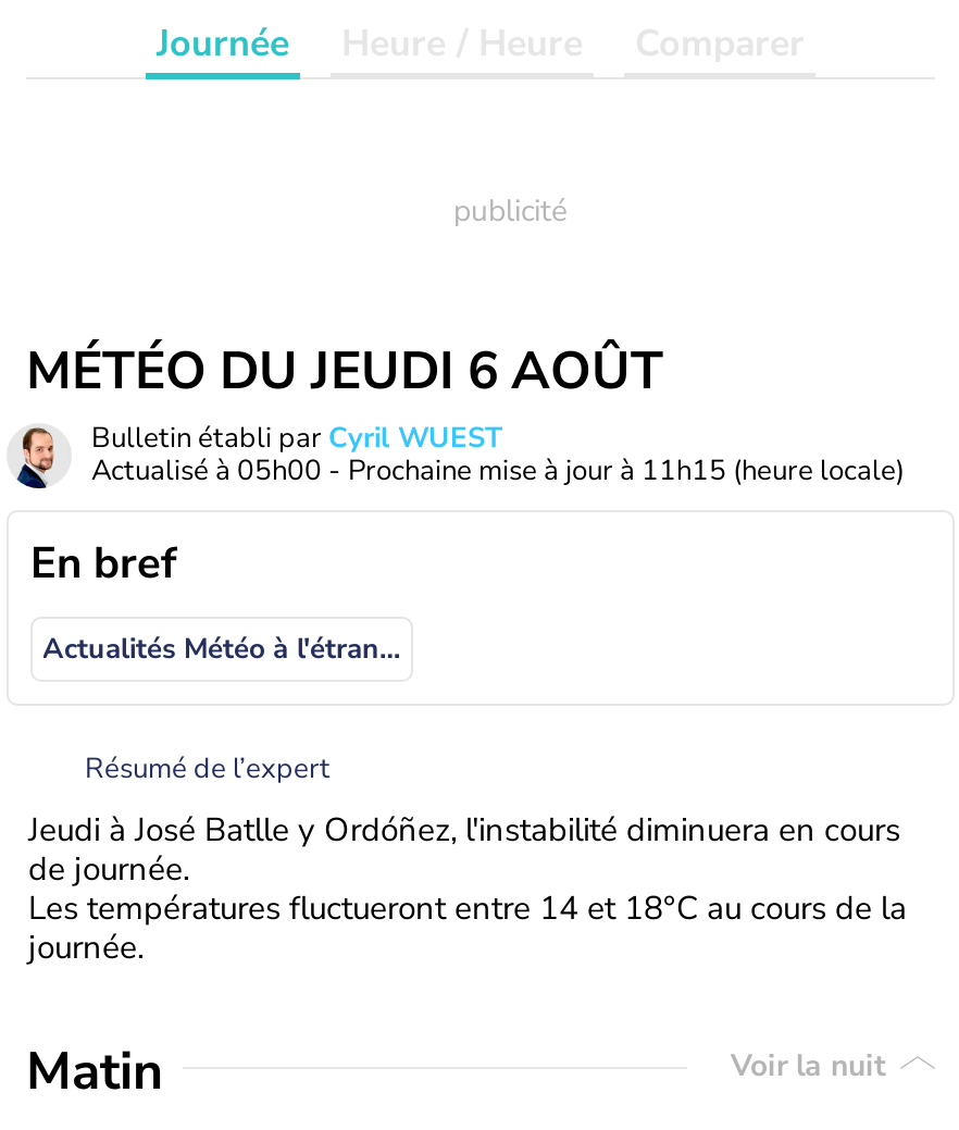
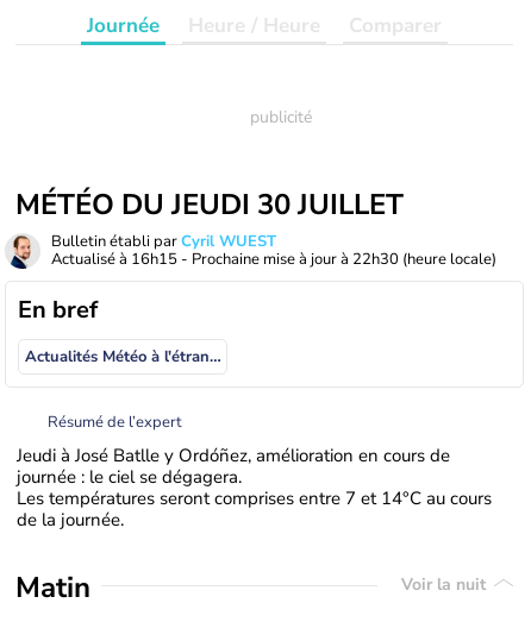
- MÉTÉO DU JEUDI 6 AOÛT
+ MÉTÉO DU JEUDI 30 JUILLET

- Actualisé à 05h00 - Prochaine mise à jour à 11h15 (heure locale)
+ Actualisé à 16h15 - Prochaine mise à jour à 22h30 (heure locale)

- Jeudi à José Batlle y Ordóñez, l'instabilité diminuera en cours
- de journée.
- Les températures fluctueront entre 14 et 18°C au cours de la
- journée.
+ Jeudi à José Batlle y Ordóñez, amélioration en cours de
+ journée : le ciel se dégagera.
+ Les températures seront comprises entre 7 et 14°C au cours
+ de la journée.
